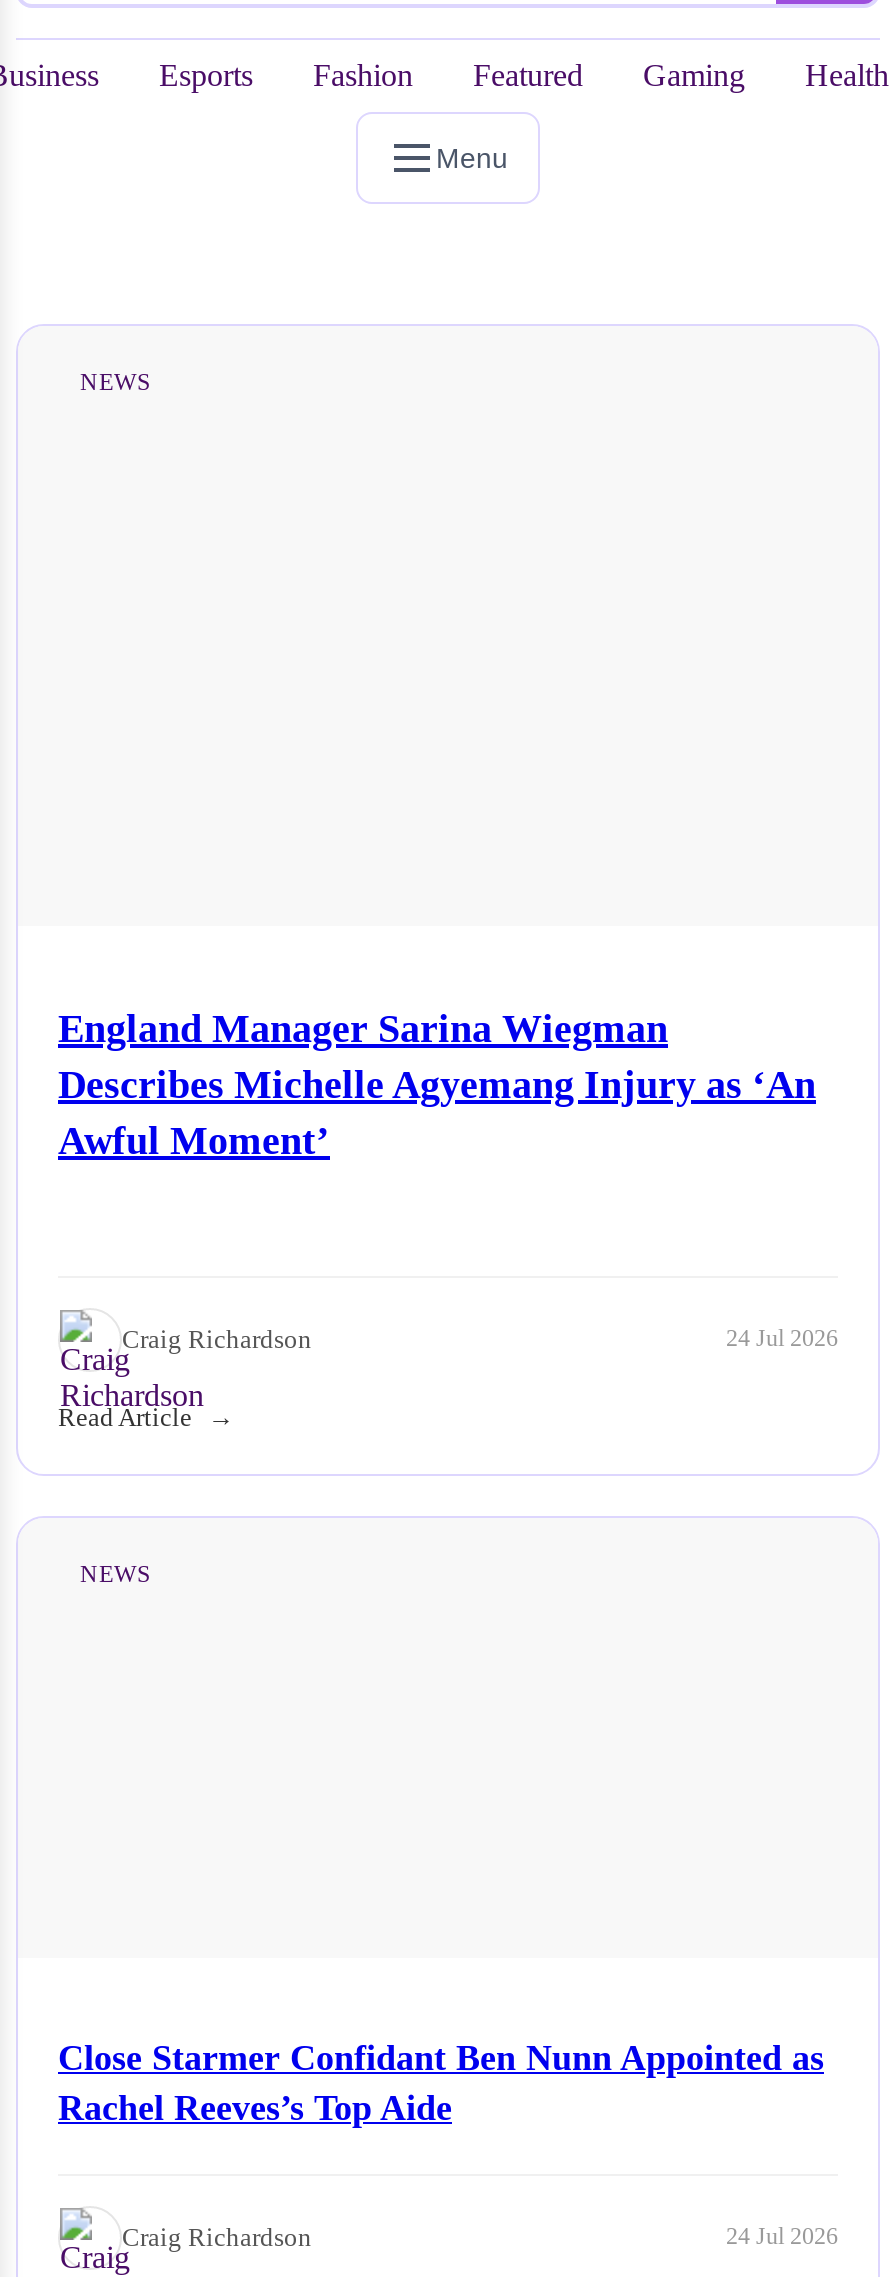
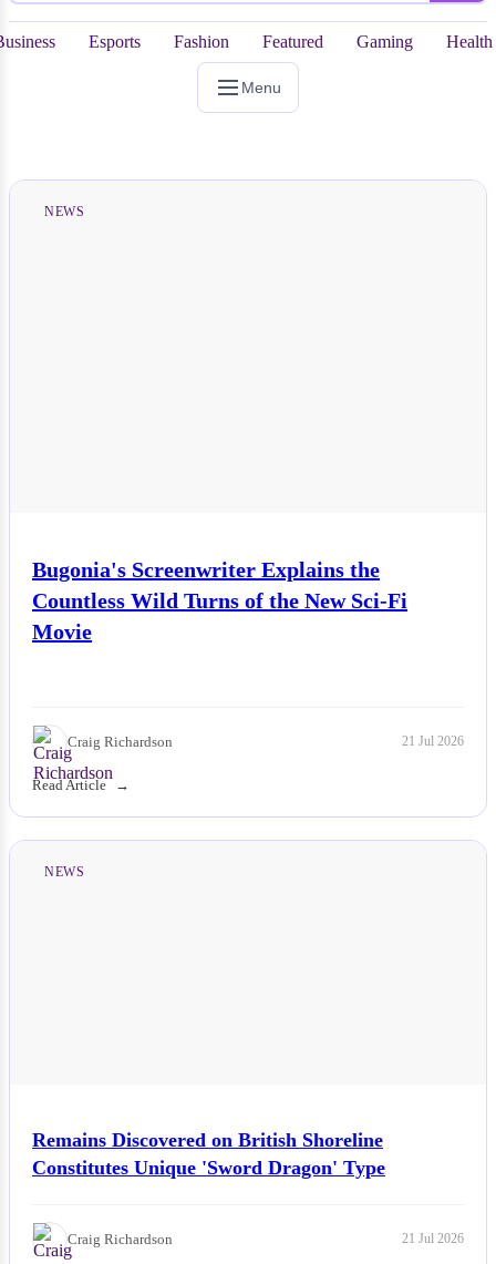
- England Manager Sarina Wiegman
- Describes Michelle Agyemang Injury as ‘An
- Awful Moment’
+ Bugonia's Screenwriter Explains the
+ Countless Wild Turns of the New Sci-Fi
+ Movie

- 24 Jul 2026
+ 21 Jul 2026

- Close Starmer Confidant Ben Nunn Appointed as
- Rachel Reeves’s Top Aide
+ Remains Discovered on British Shoreline
+ Constitutes Unique 'Sword Dragon' Type

- 24 Jul 2026
+ 21 Jul 2026
